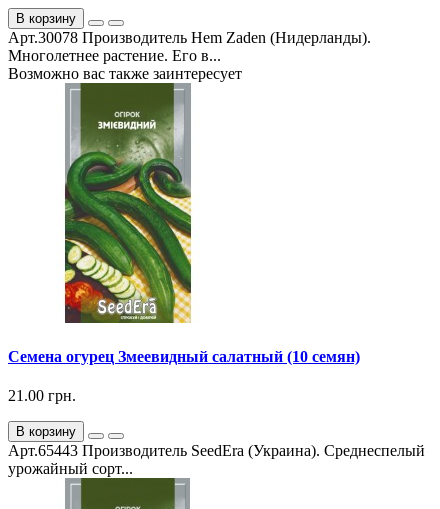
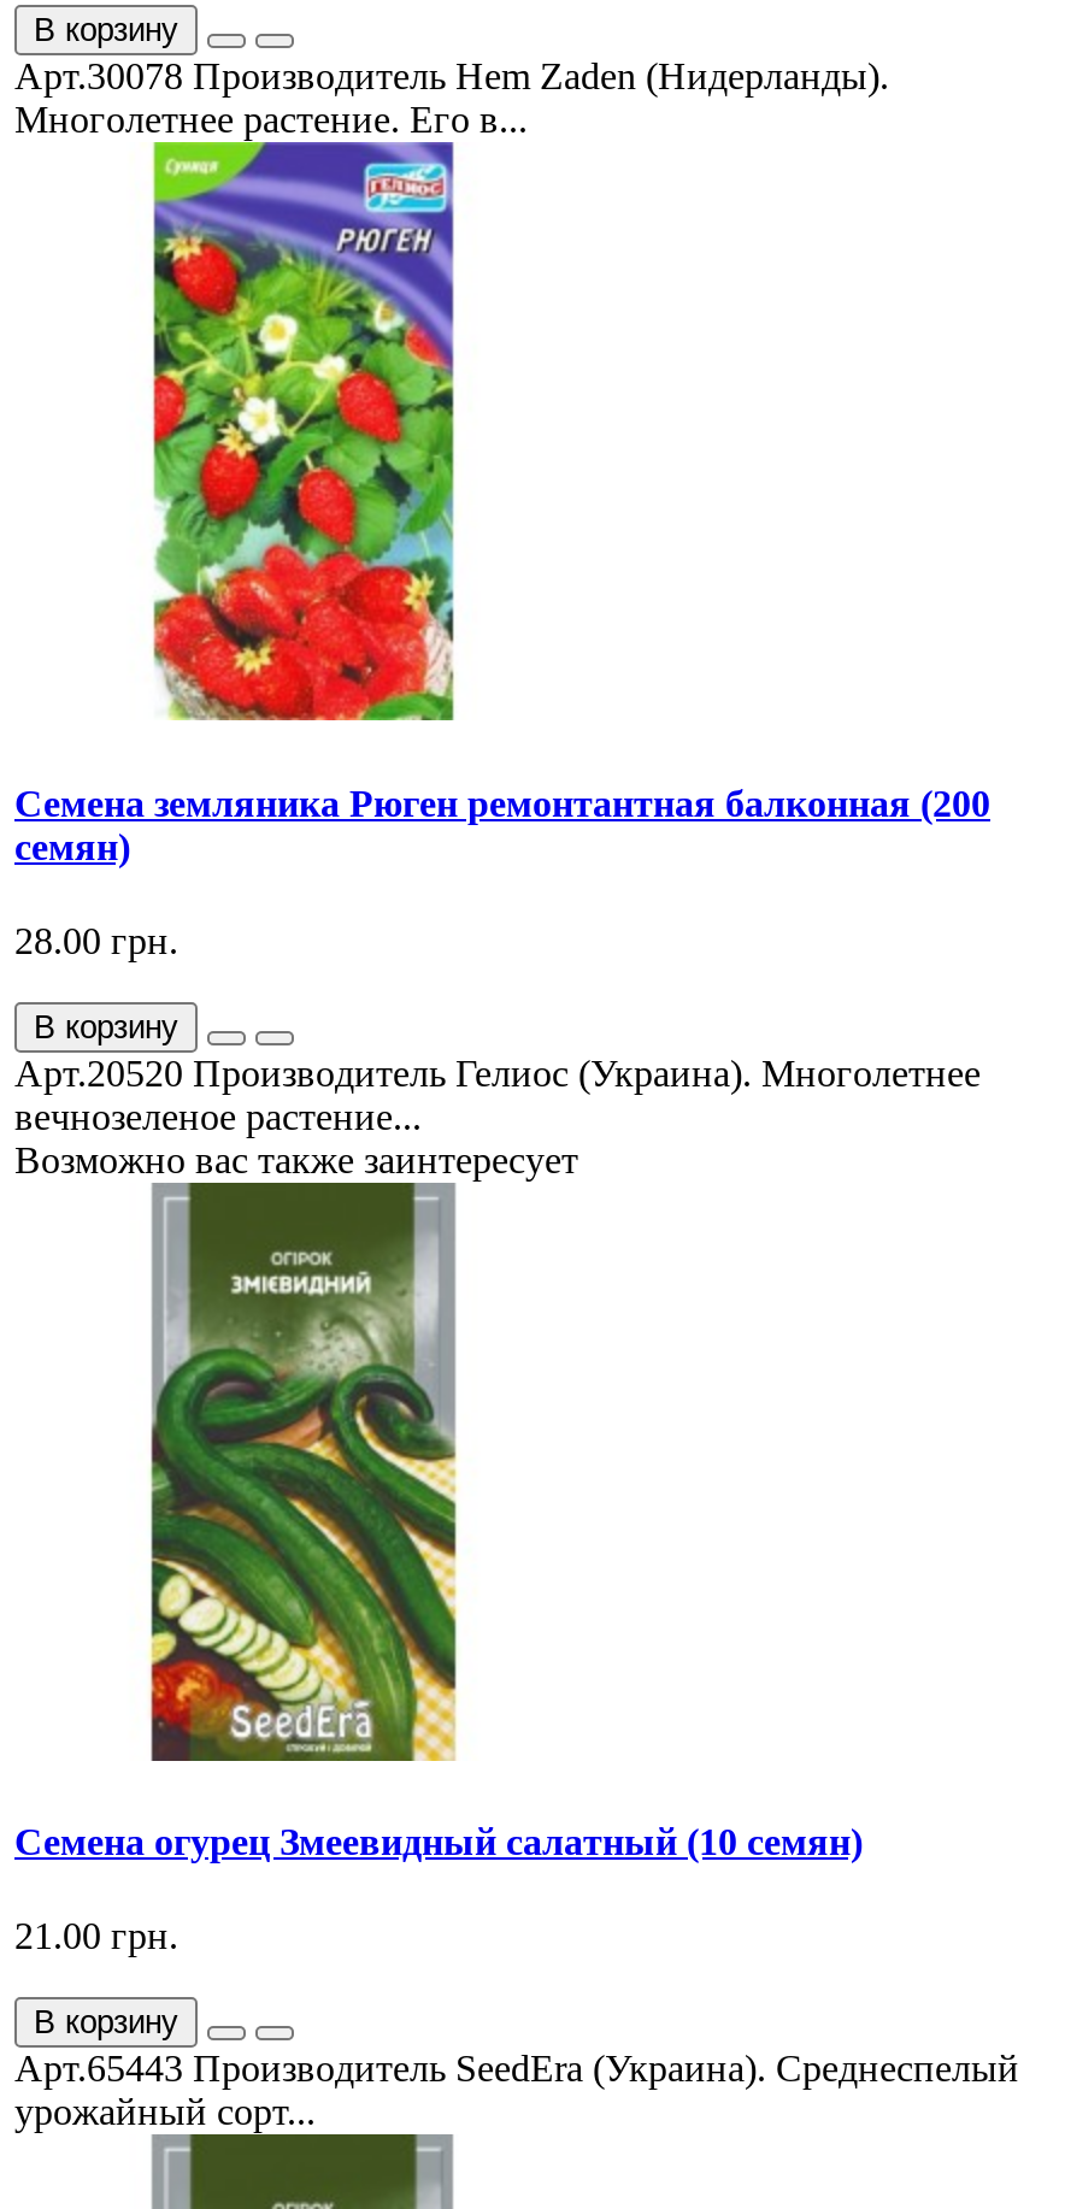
+ [image]
+ Семена земляника Рюген ремонтантная балконная (200
+ семян)
+ 28.00 грн.
+ В корзину
+ Арт.20520 Производитель Гелиос (Украина). Многолетнее
+ вечнозеленое растение...
